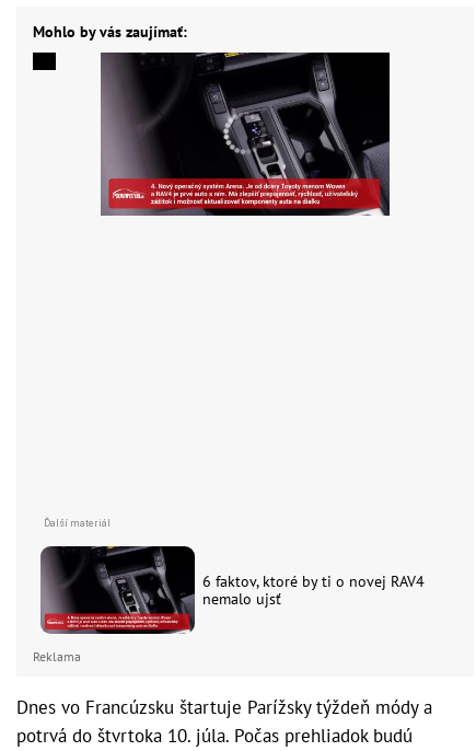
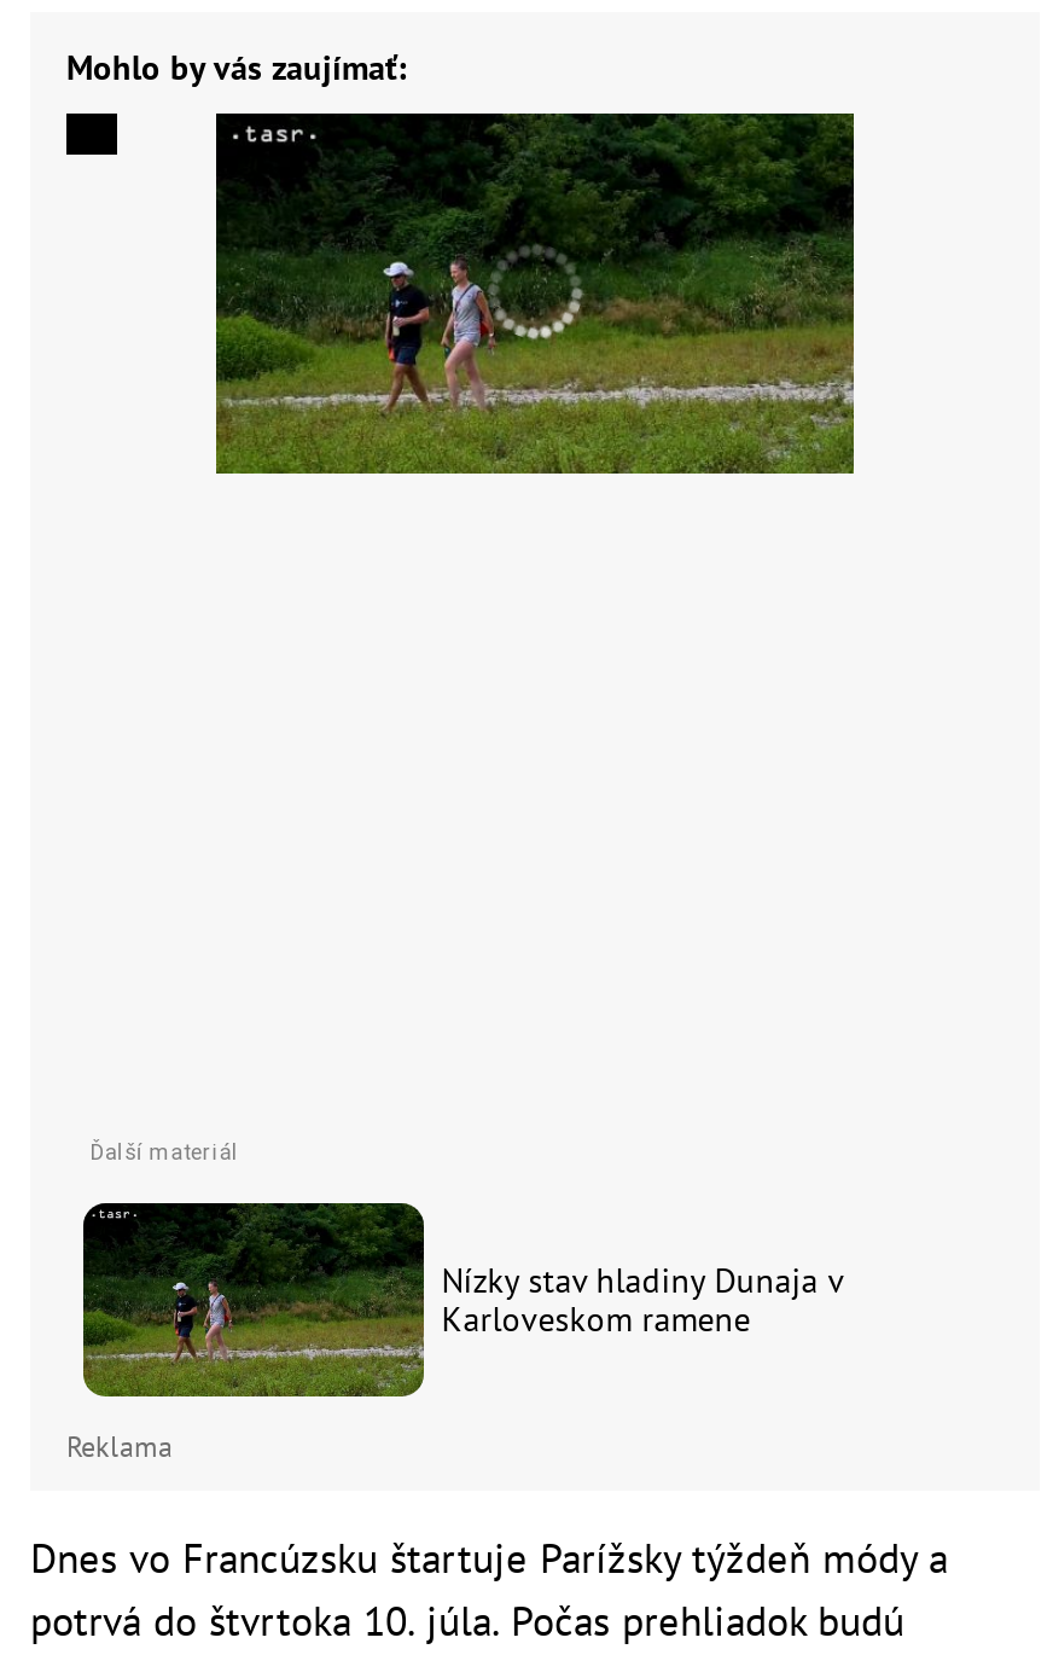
- [image]
+ [image]

- [image]
- 6 faktov, ktoré by ti o novej RAV4
- nemalo ujsť
+ [image]
+ Nízky stav hladiny Dunaja v
+ Karloveskom ramene
